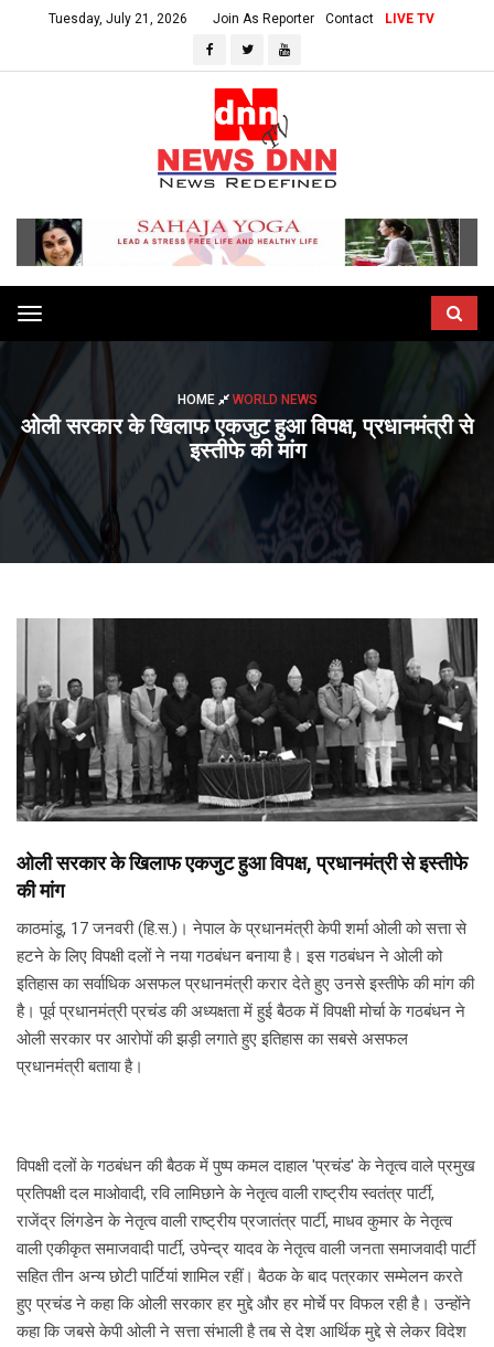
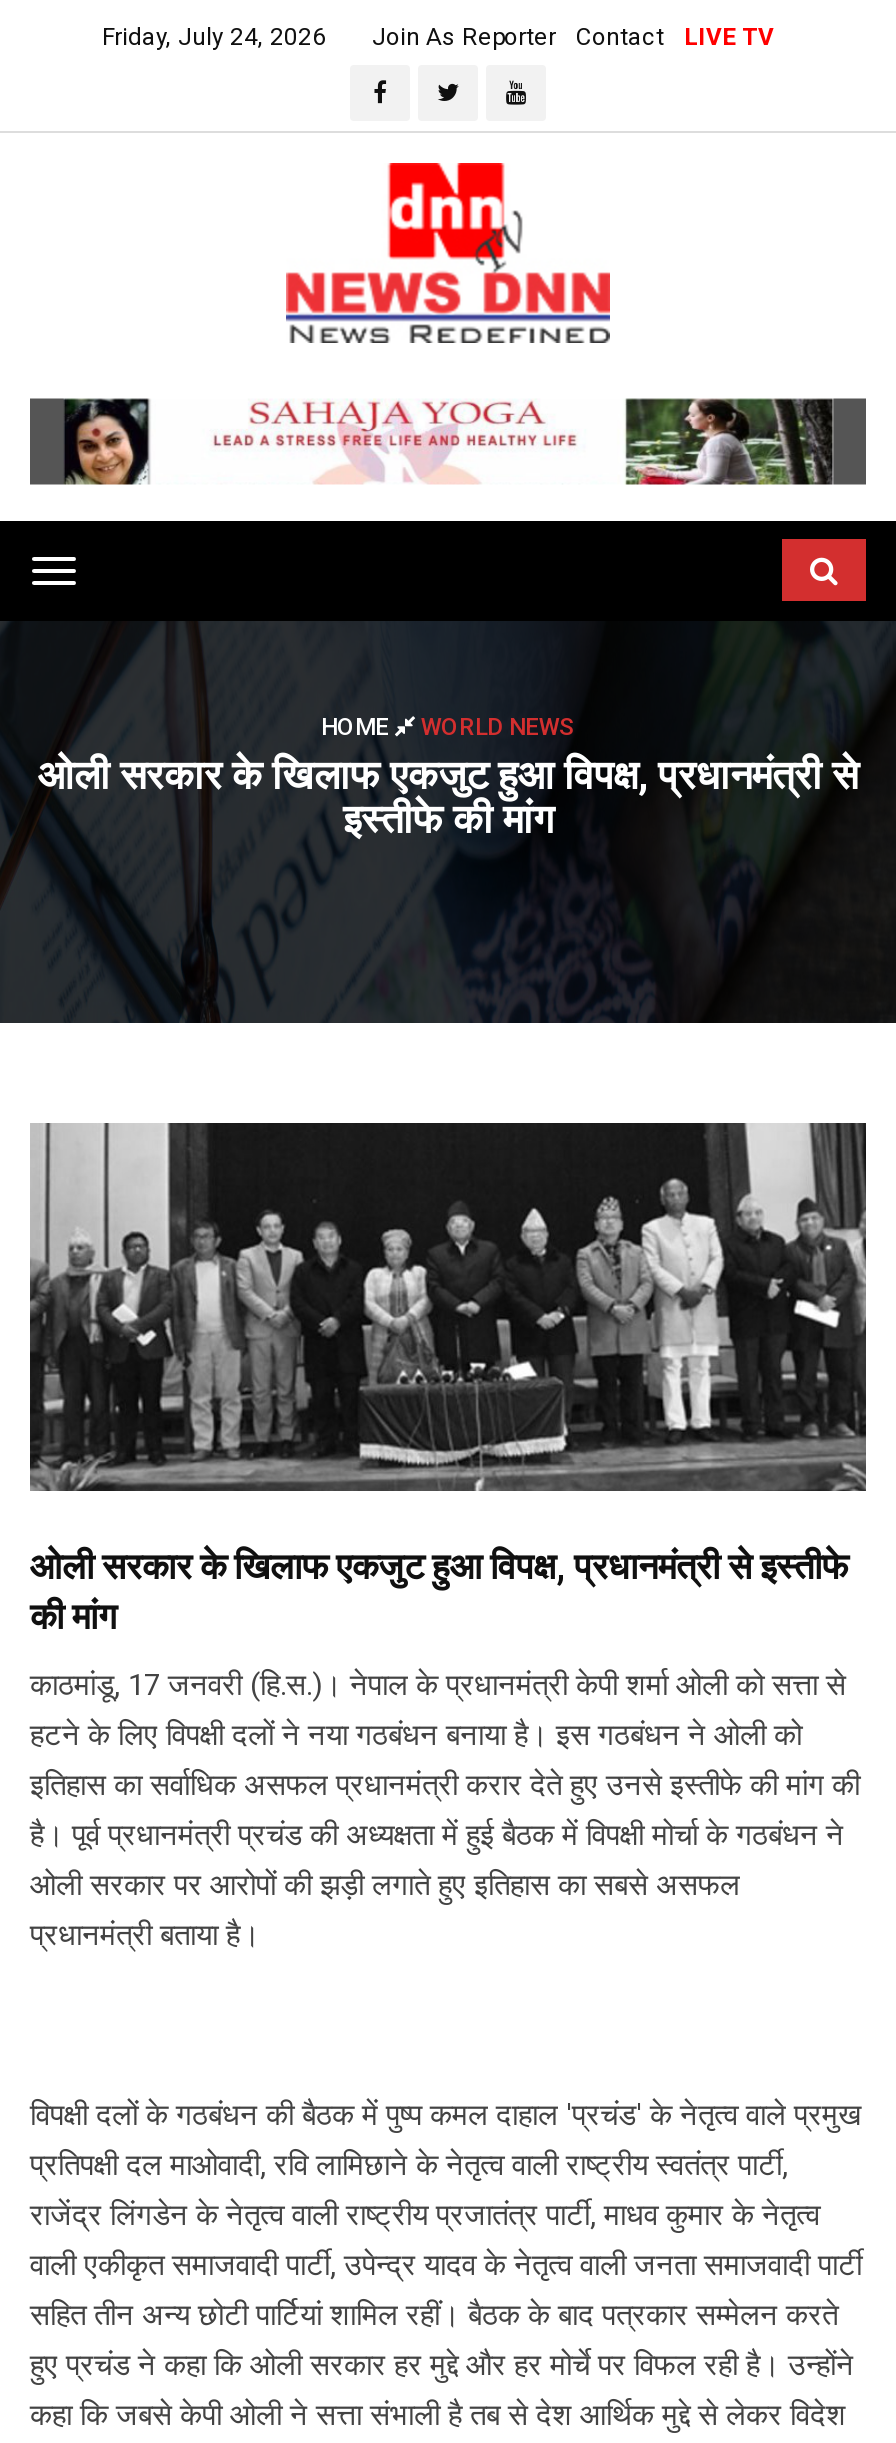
- Tuesday, July 21, 2026 Join As Reporter Contact LIVE TV
+ Friday, July 24, 2026 Join As Reporter Contact LIVE TV
